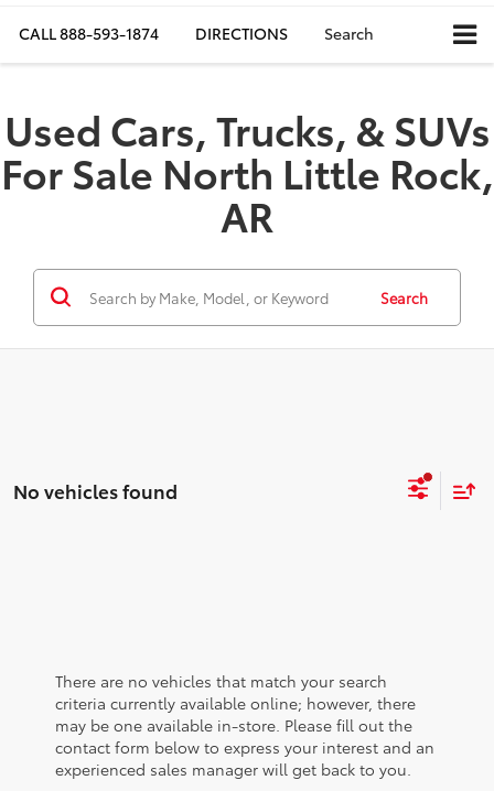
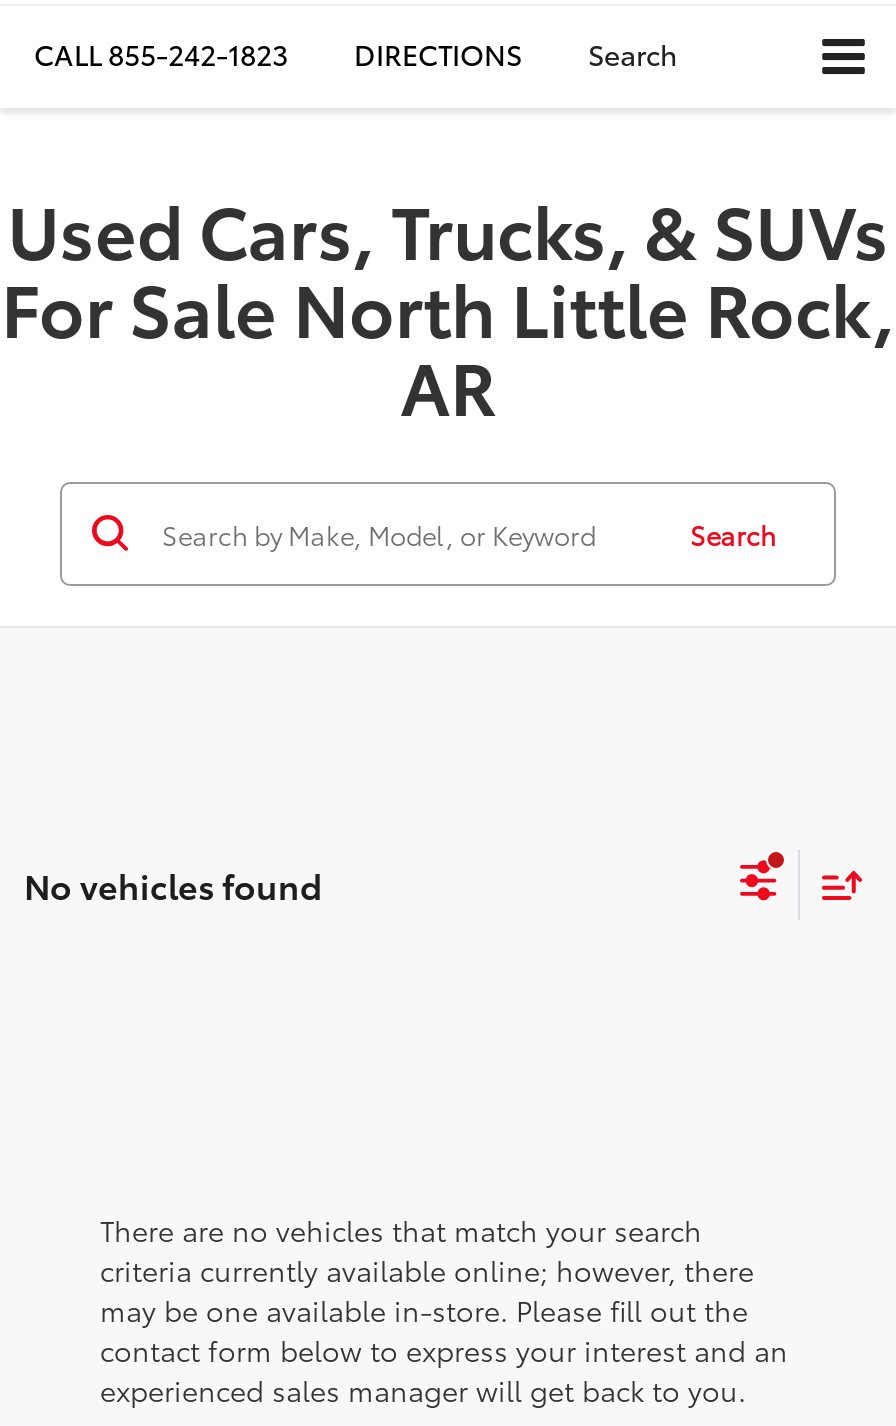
- CALL 888-593-1874 DIRECTIONS Search
+ CALL 855-242-1823 DIRECTIONS Search
